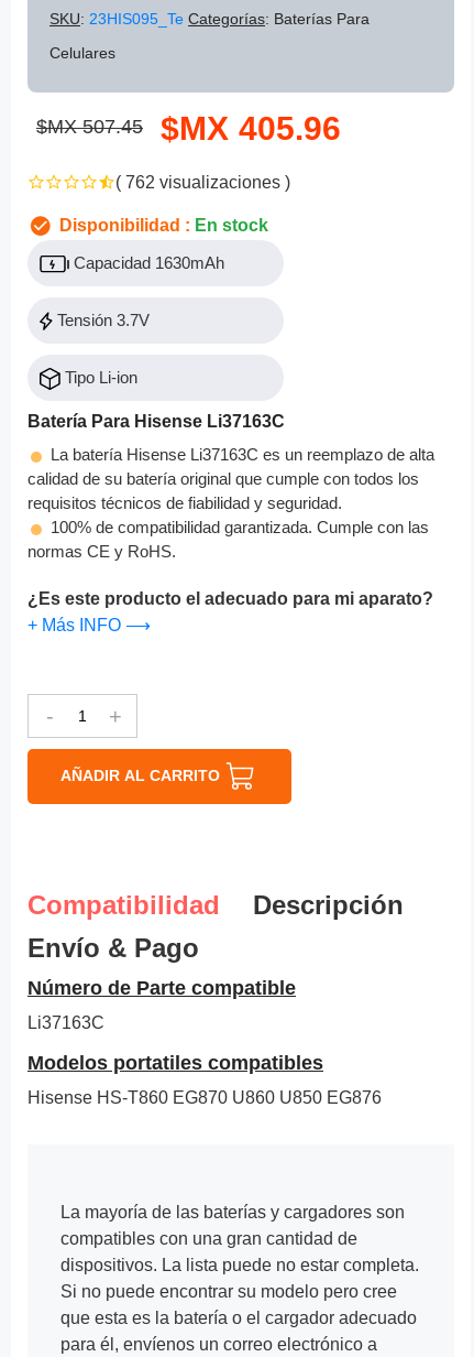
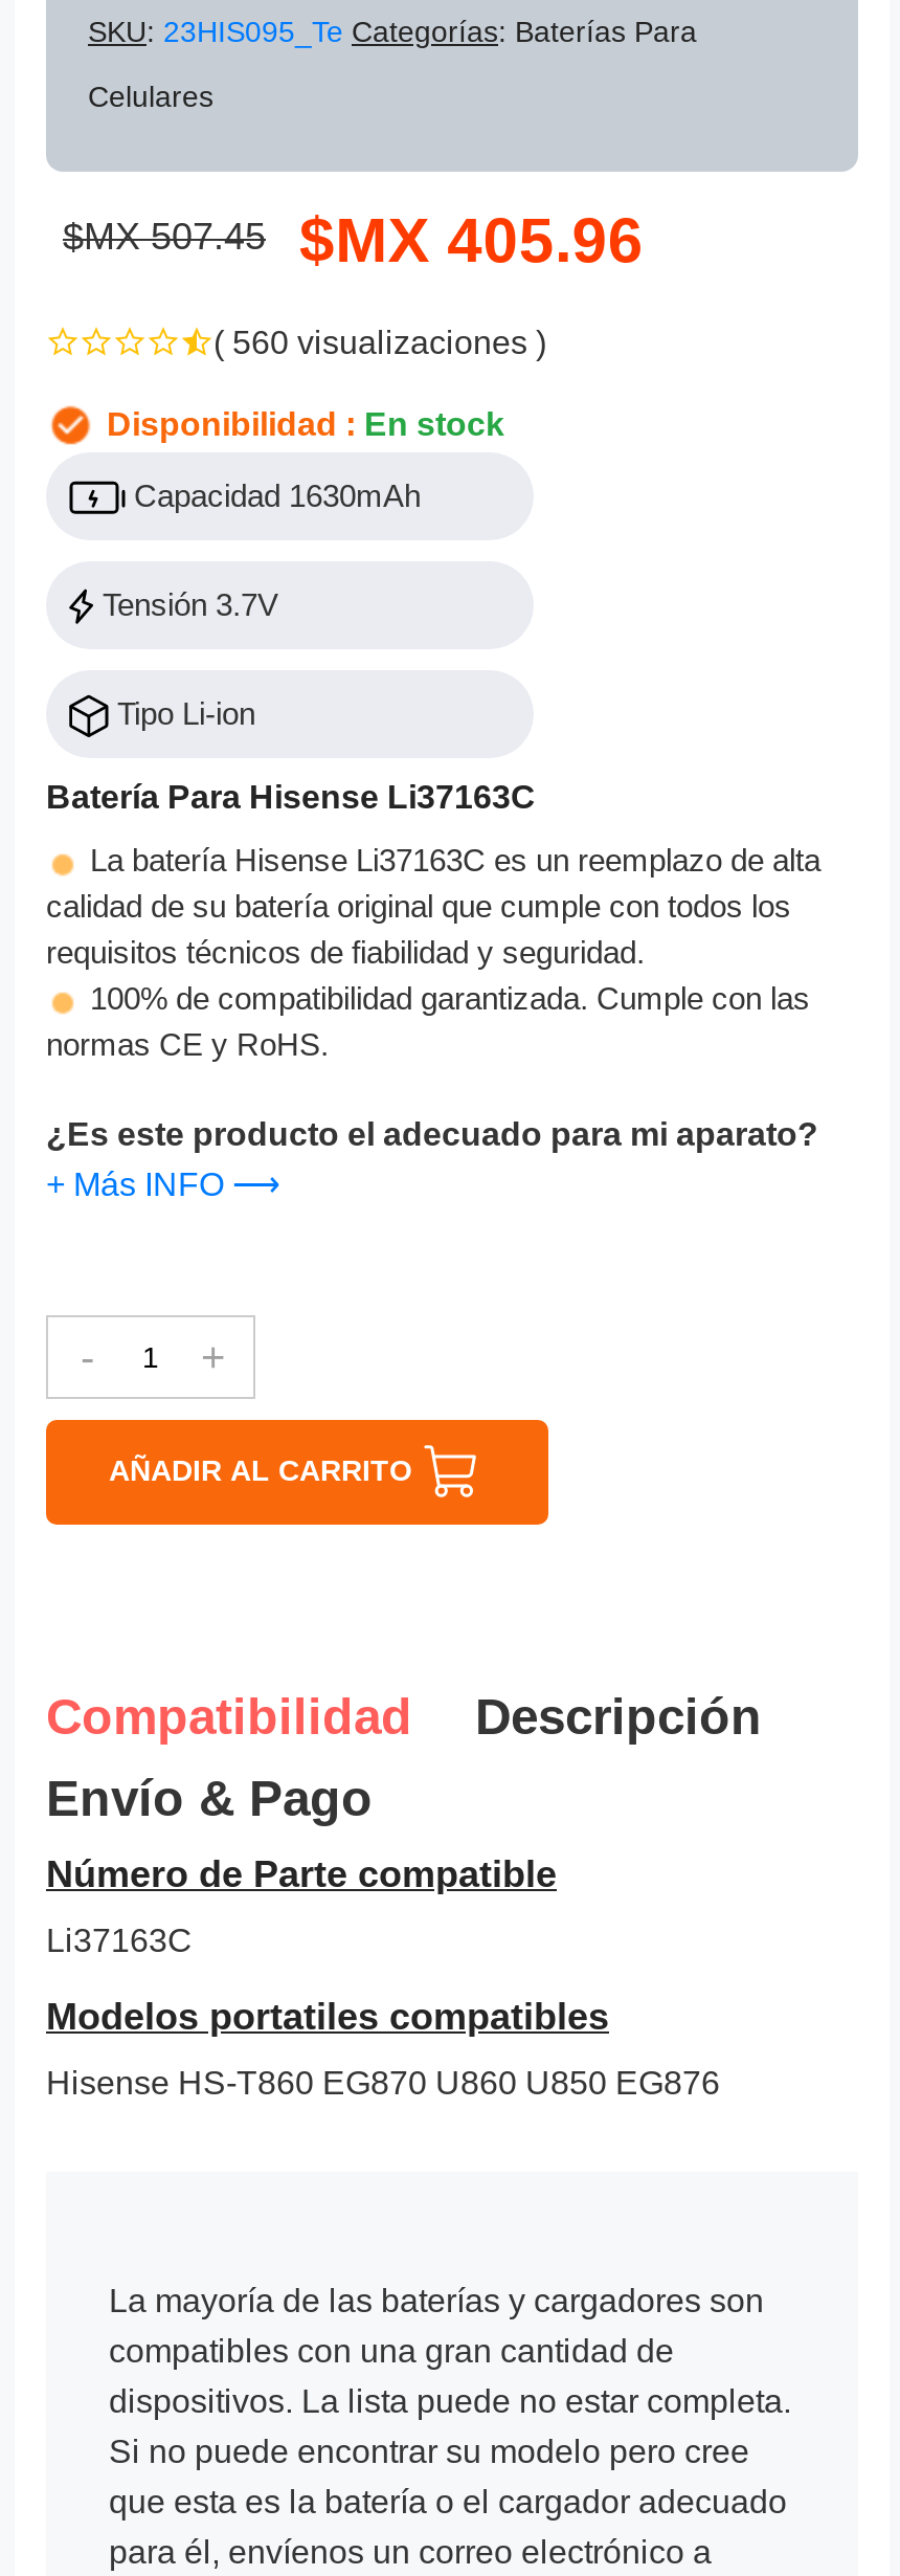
- ( 762 visualizaciones )
+ ( 560 visualizaciones )
